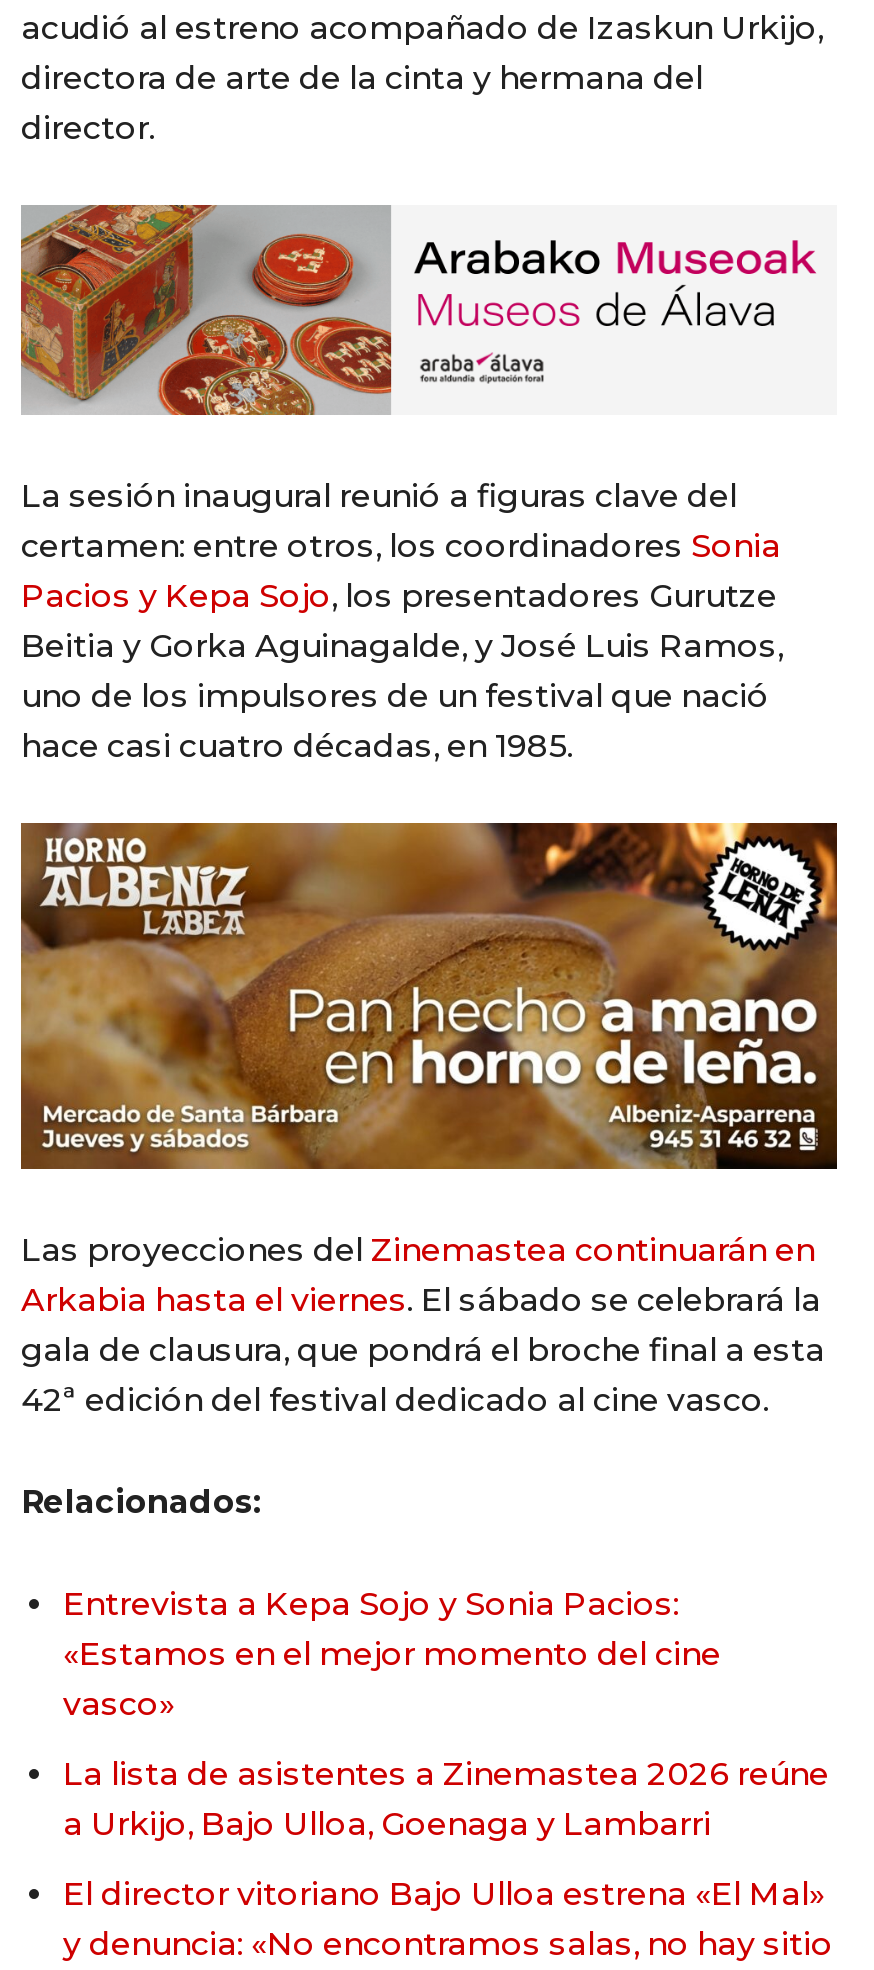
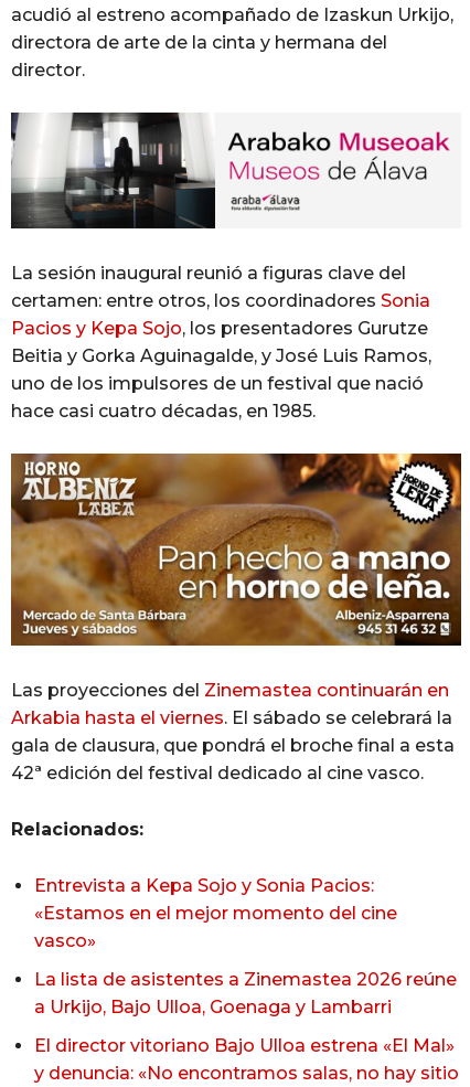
- [image]
+ [image]
